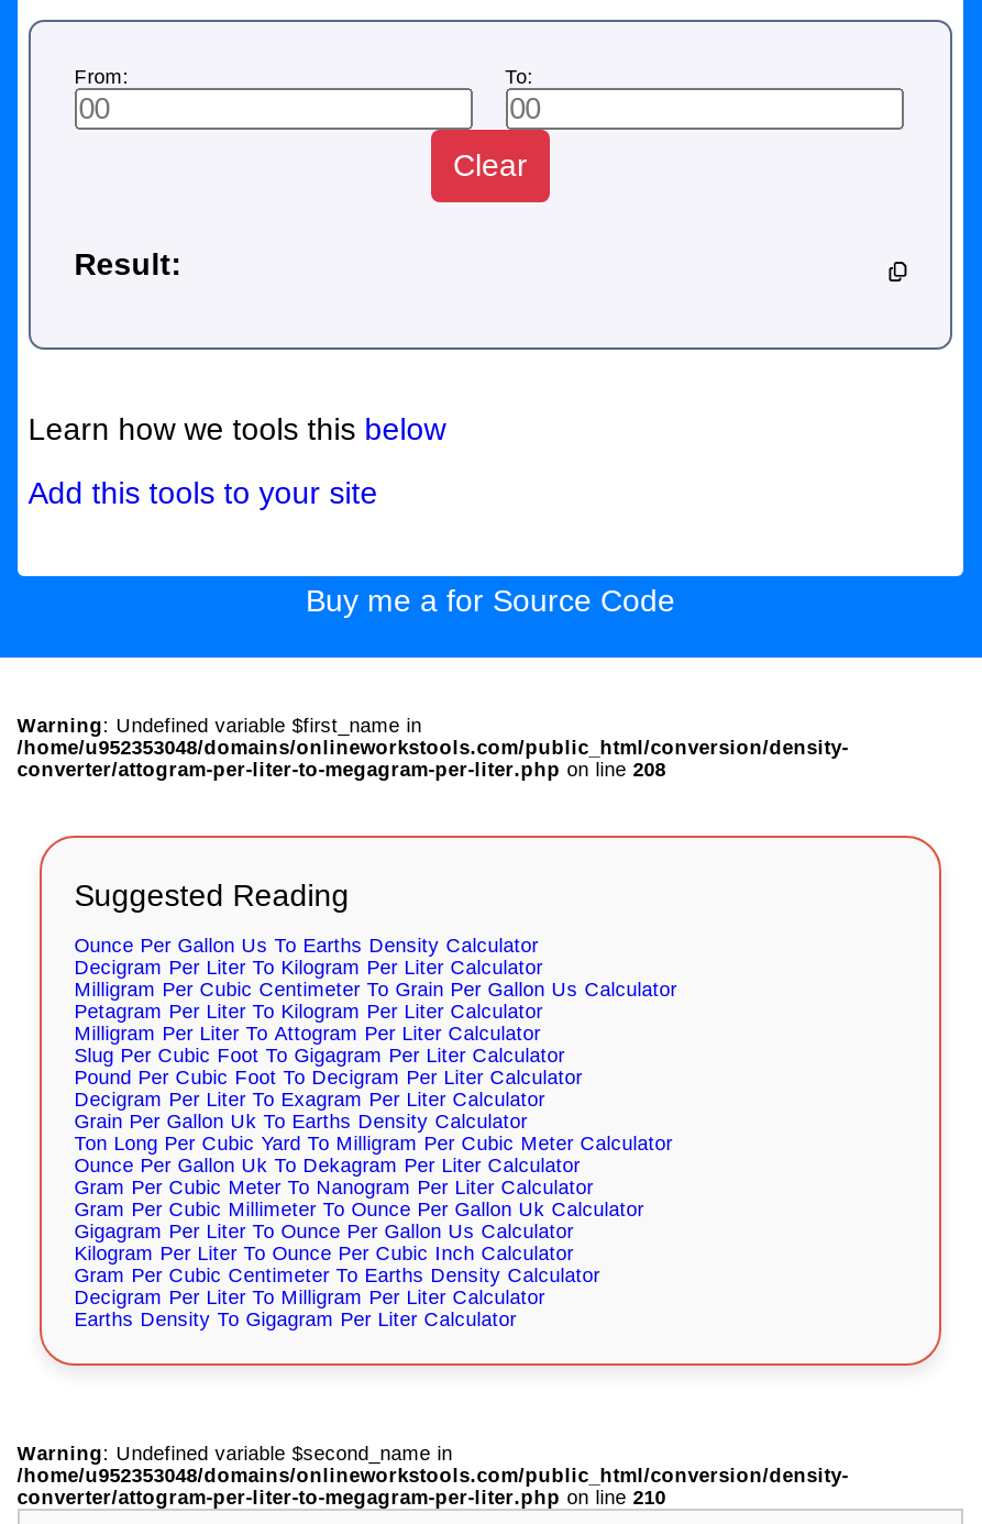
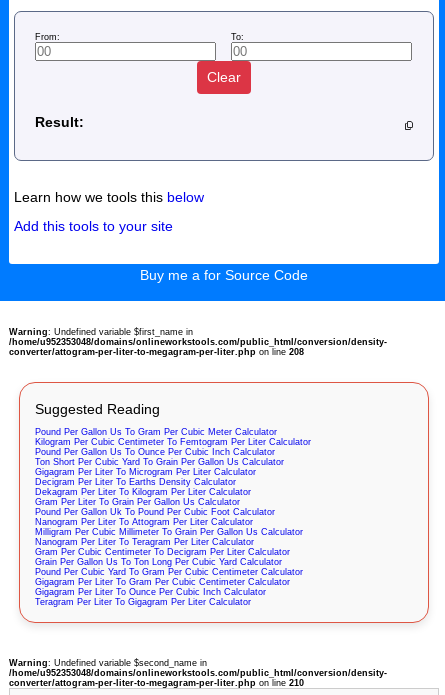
- Ounce Per Gallon Us To Earths Density Calculator
- Decigram Per Liter To Kilogram Per Liter Calculator
- Milligram Per Cubic Centimeter To Grain Per Gallon Us Calculator
- Petagram Per Liter To Kilogram Per Liter Calculator
- Milligram Per Liter To Attogram Per Liter Calculator
- Slug Per Cubic Foot To Gigagram Per Liter Calculator
- Pound Per Cubic Foot To Decigram Per Liter Calculator
- Decigram Per Liter To Exagram Per Liter Calculator
- Grain Per Gallon Uk To Earths Density Calculator
- Ton Long Per Cubic Yard To Milligram Per Cubic Meter Calculator
- Ounce Per Gallon Uk To Dekagram Per Liter Calculator
- Gram Per Cubic Meter To Nanogram Per Liter Calculator
- Gram Per Cubic Millimeter To Ounce Per Gallon Uk Calculator
- Gigagram Per Liter To Ounce Per Gallon Us Calculator
- Kilogram Per Liter To Ounce Per Cubic Inch Calculator
- Gram Per Cubic Centimeter To Earths Density Calculator
- Decigram Per Liter To Milligram Per Liter Calculator
- Earths Density To Gigagram Per Liter Calculator
+ Pound Per Gallon Us To Gram Per Cubic Meter Calculator
+ Kilogram Per Cubic Centimeter To Femtogram Per Liter Calculator
+ Pound Per Gallon Us To Ounce Per Cubic Inch Calculator
+ Ton Short Per Cubic Yard To Grain Per Gallon Us Calculator
+ Gigagram Per Liter To Microgram Per Liter Calculator
+ Decigram Per Liter To Earths Density Calculator
+ Dekagram Per Liter To Kilogram Per Liter Calculator
+ Gram Per Liter To Grain Per Gallon Us Calculator
+ Pound Per Gallon Uk To Pound Per Cubic Foot Calculator
+ Nanogram Per Liter To Attogram Per Liter Calculator
+ Milligram Per Cubic Millimeter To Grain Per Gallon Us Calculator
+ Nanogram Per Liter To Teragram Per Liter Calculator
+ Gram Per Cubic Centimeter To Decigram Per Liter Calculator
+ Grain Per Gallon Us To Ton Long Per Cubic Yard Calculator
+ Pound Per Cubic Yard To Gram Per Cubic Centimeter Calculator
+ Gigagram Per Liter To Gram Per Cubic Centimeter Calculator
+ Gigagram Per Liter To Ounce Per Cubic Inch Calculator
+ Teragram Per Liter To Gigagram Per Liter Calculator
